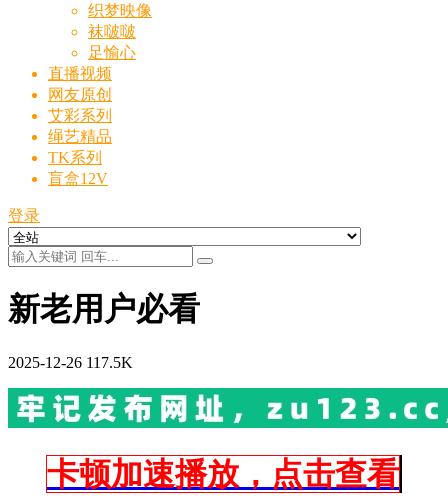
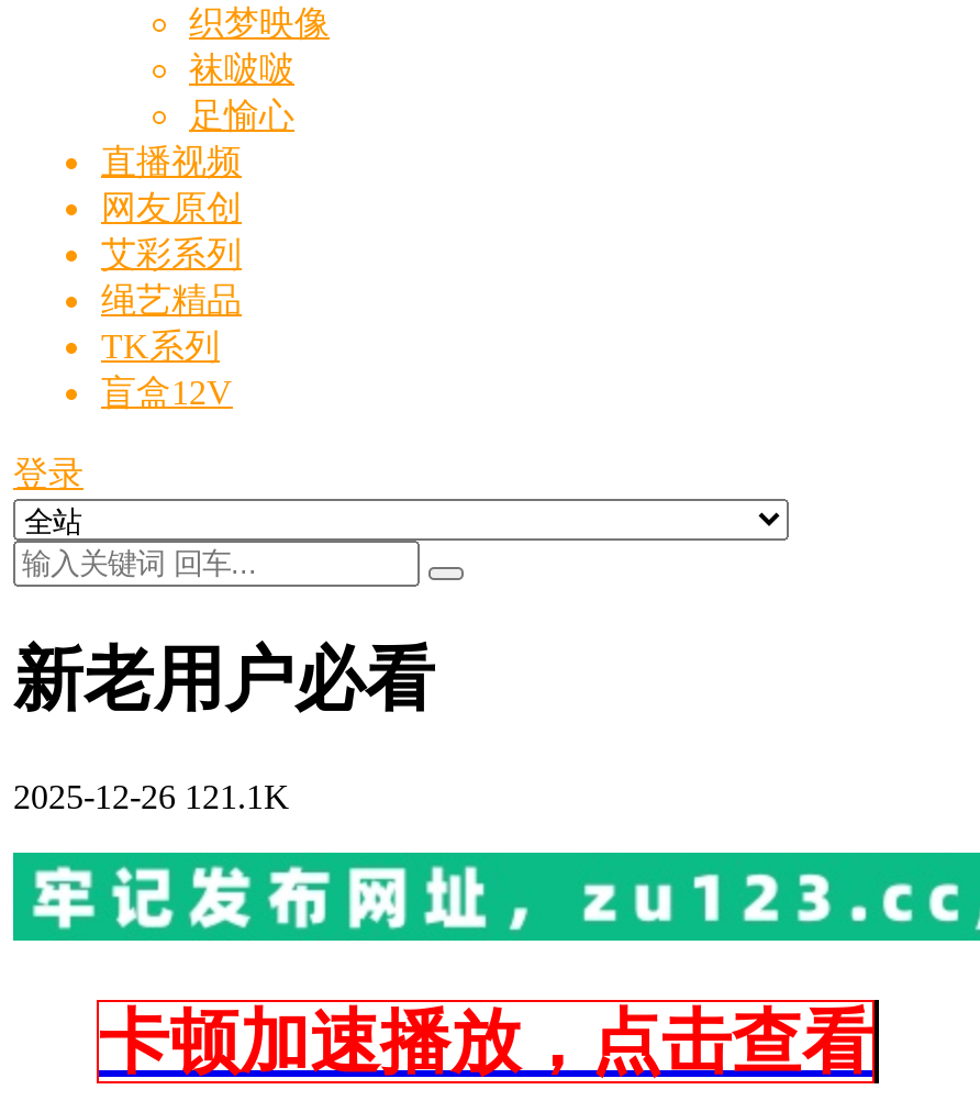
- 2025-12-26 117.5K
+ 2025-12-26 121.1K
